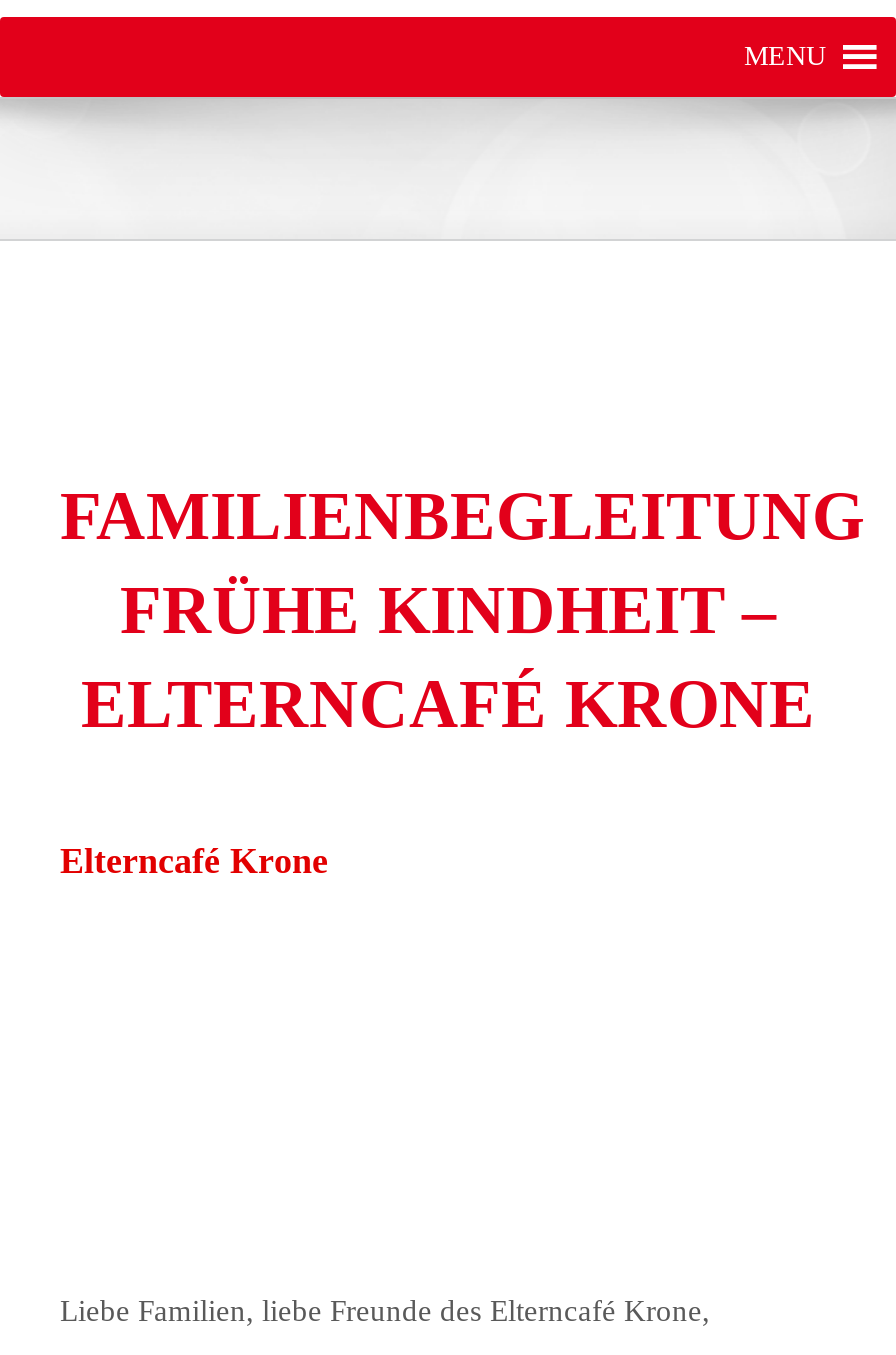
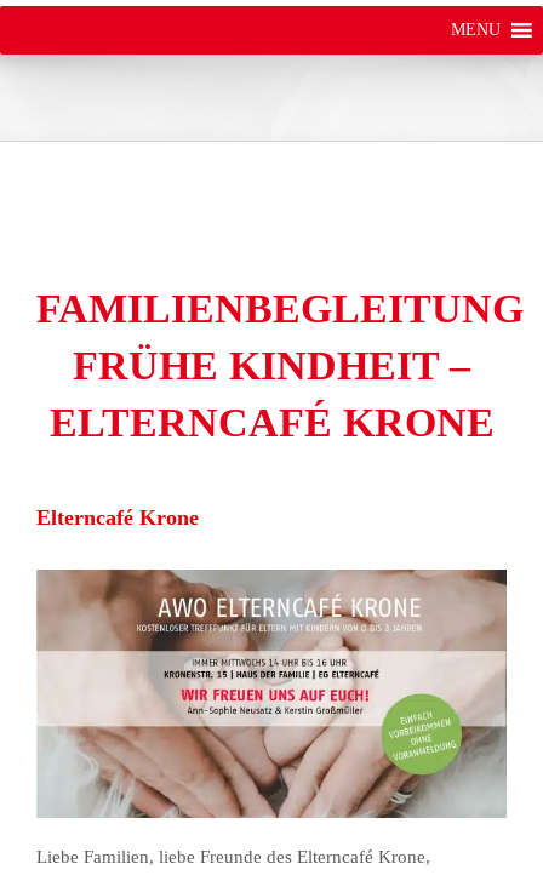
+ [image]
